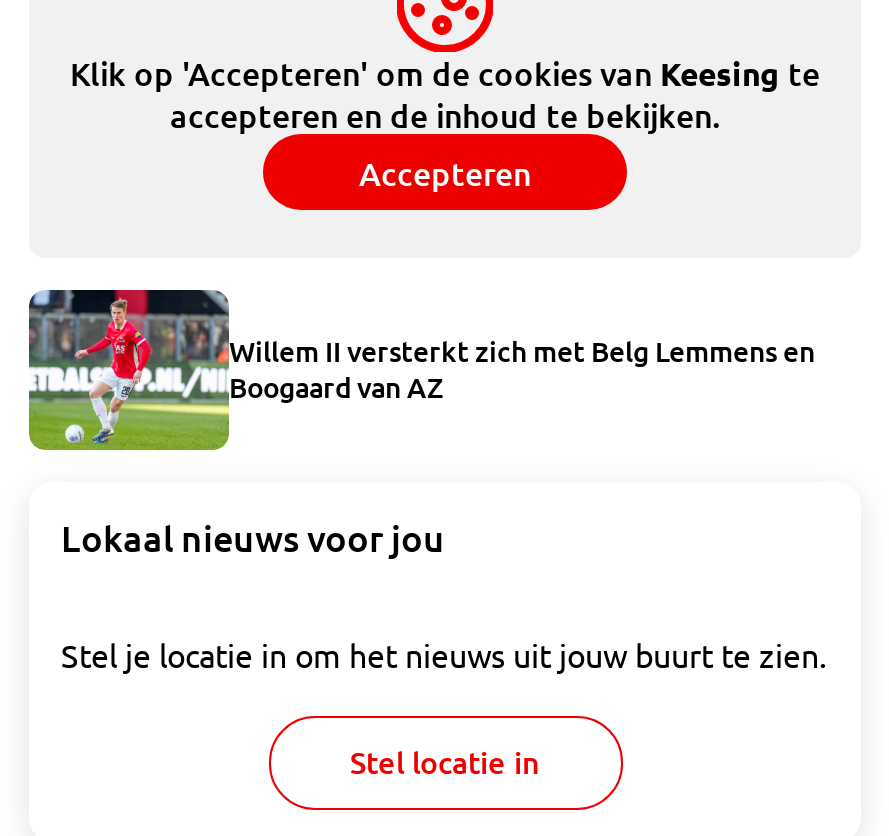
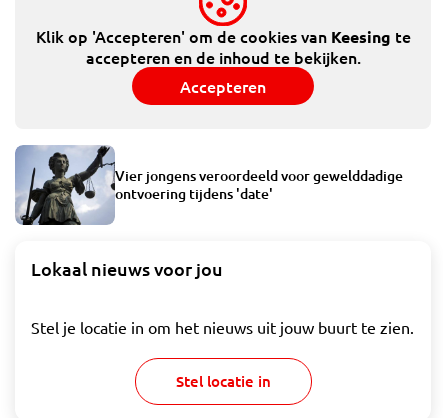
- [image]
- Willem II versterkt zich met Belg Lemmens en
- Boogaard van AZ
+ [image]
+ Vier jongens veroordeeld voor gewelddadige
+ ontvoering tijdens 'date'
